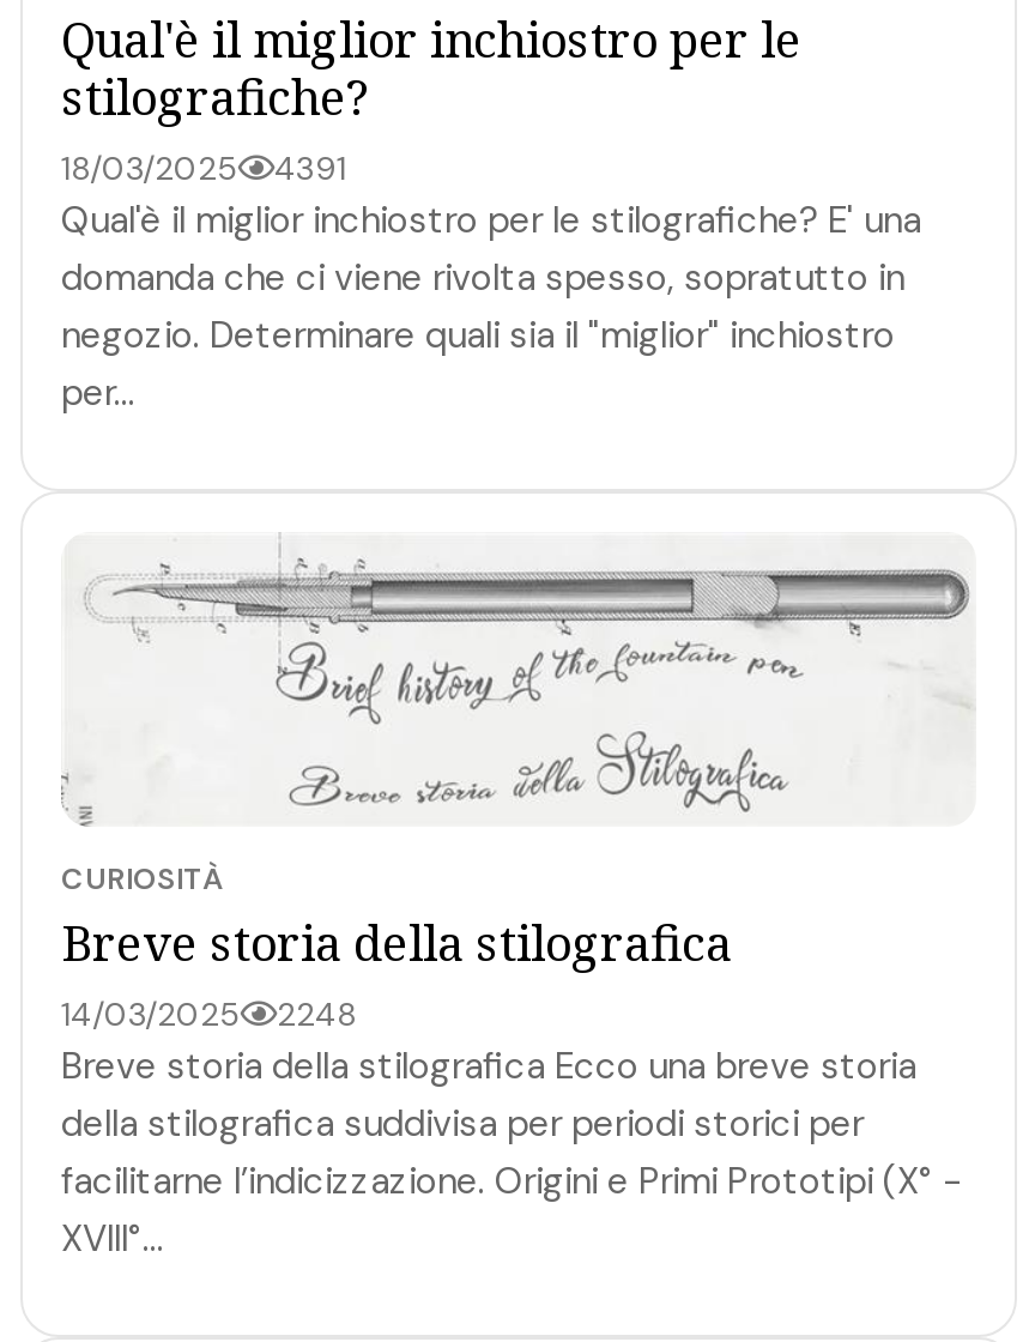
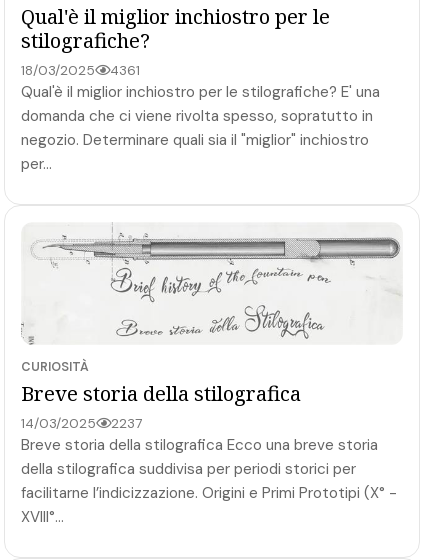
- 18/03/2025 4391
+ 18/03/2025 4361

- 14/03/2025 2248
+ 14/03/2025 2237
